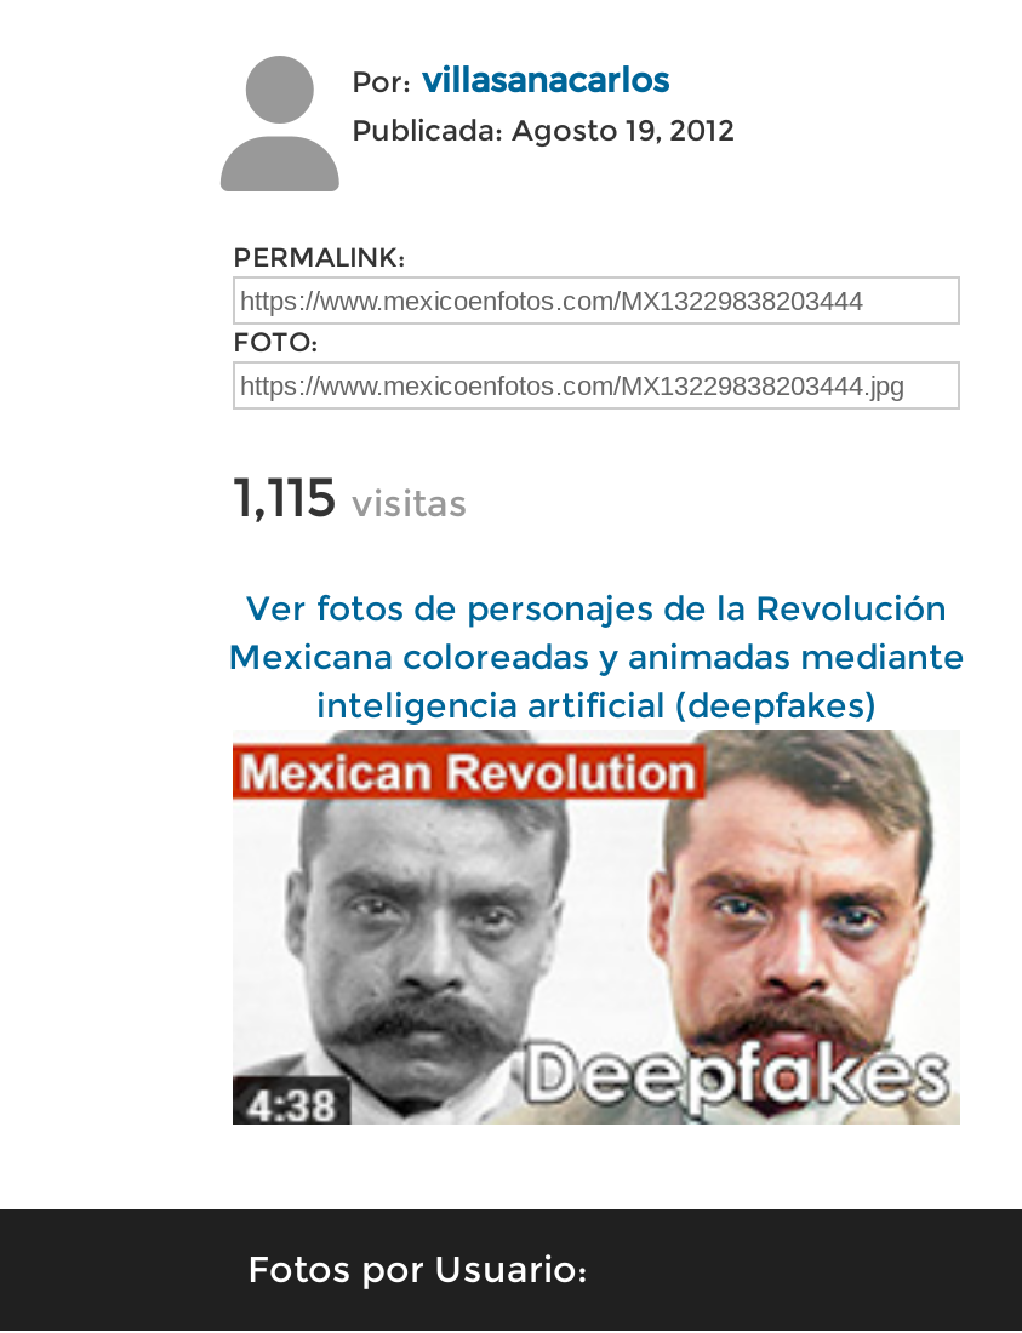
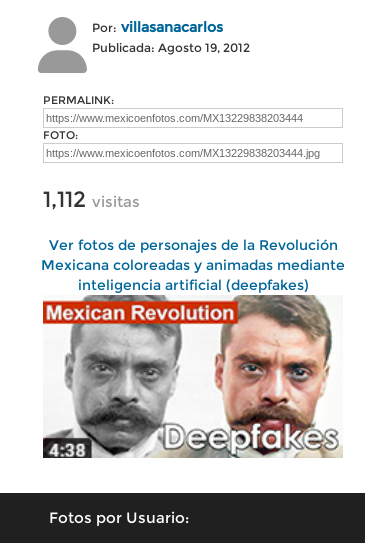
- 1,115 visitas
+ 1,112 visitas
